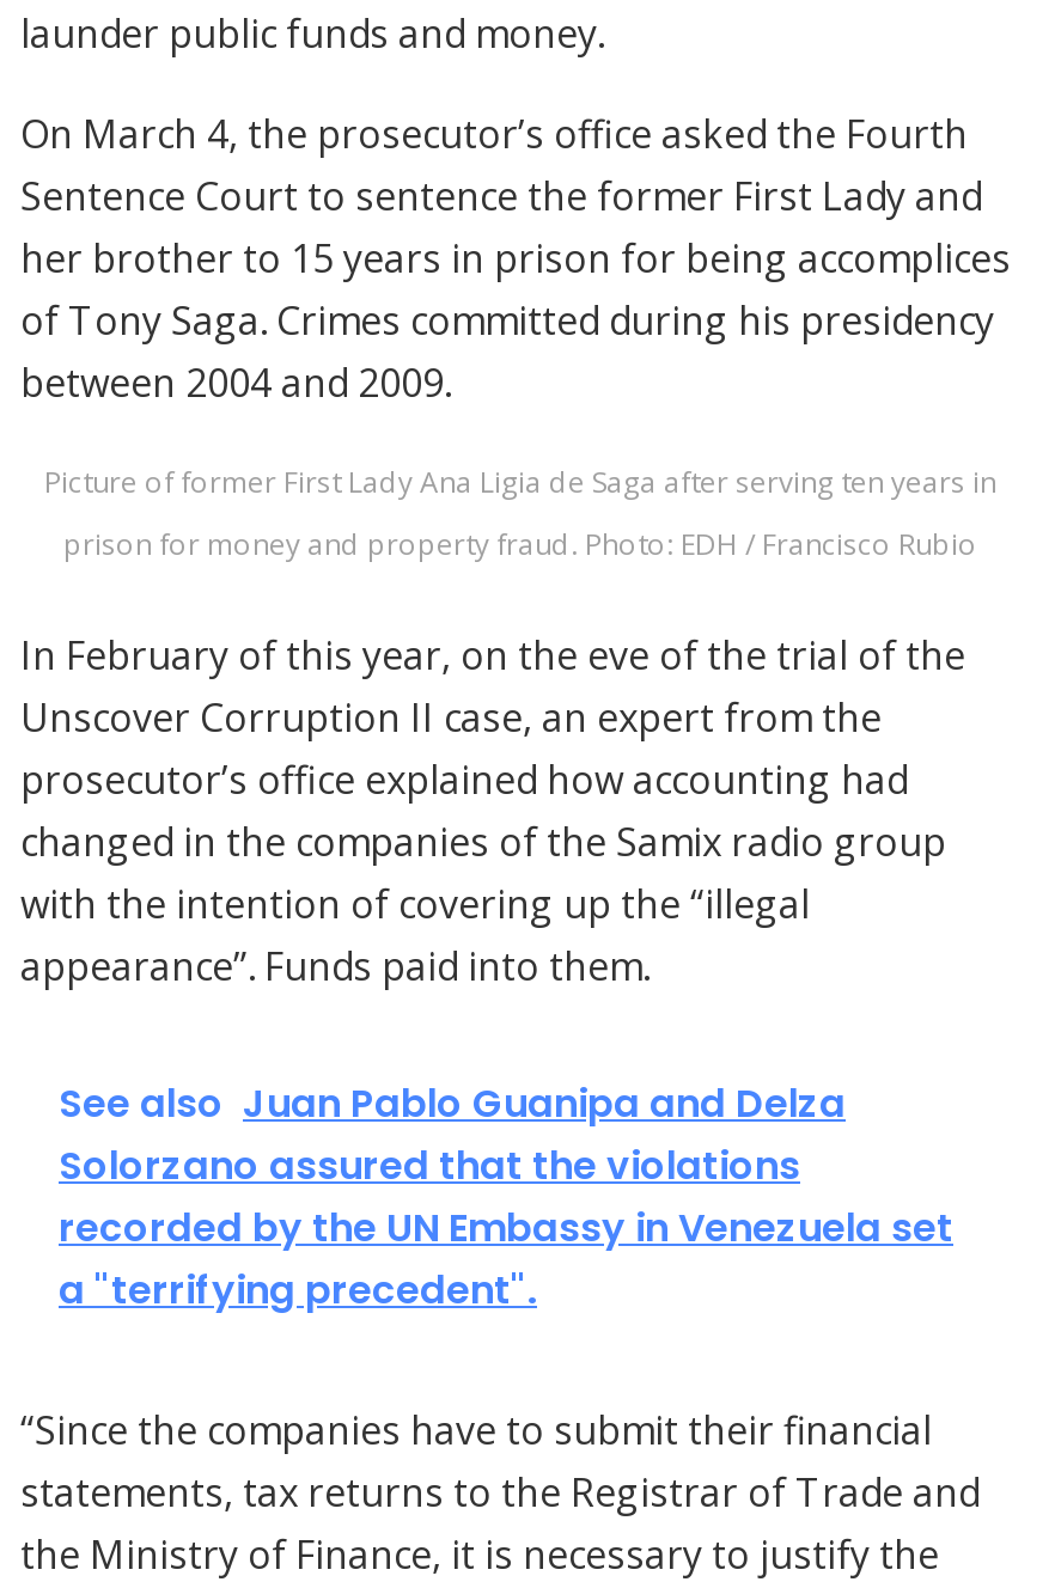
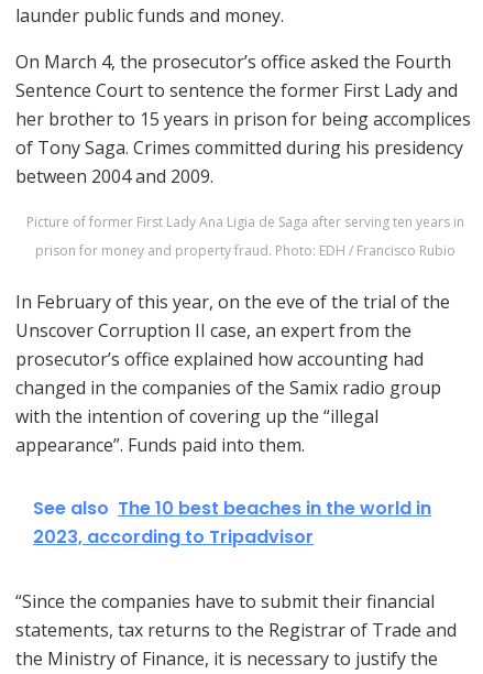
- See also Juan Pablo Guanipa and Delza
- Solorzano assured that the violations
- recorded by the UN Embassy in Venezuela set
- a "terrifying precedent".
+ See also The 10 best beaches in the world in
+ 2023, according to Tripadvisor
